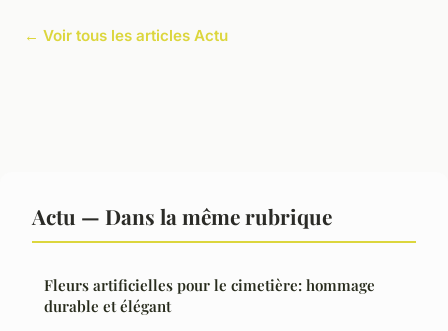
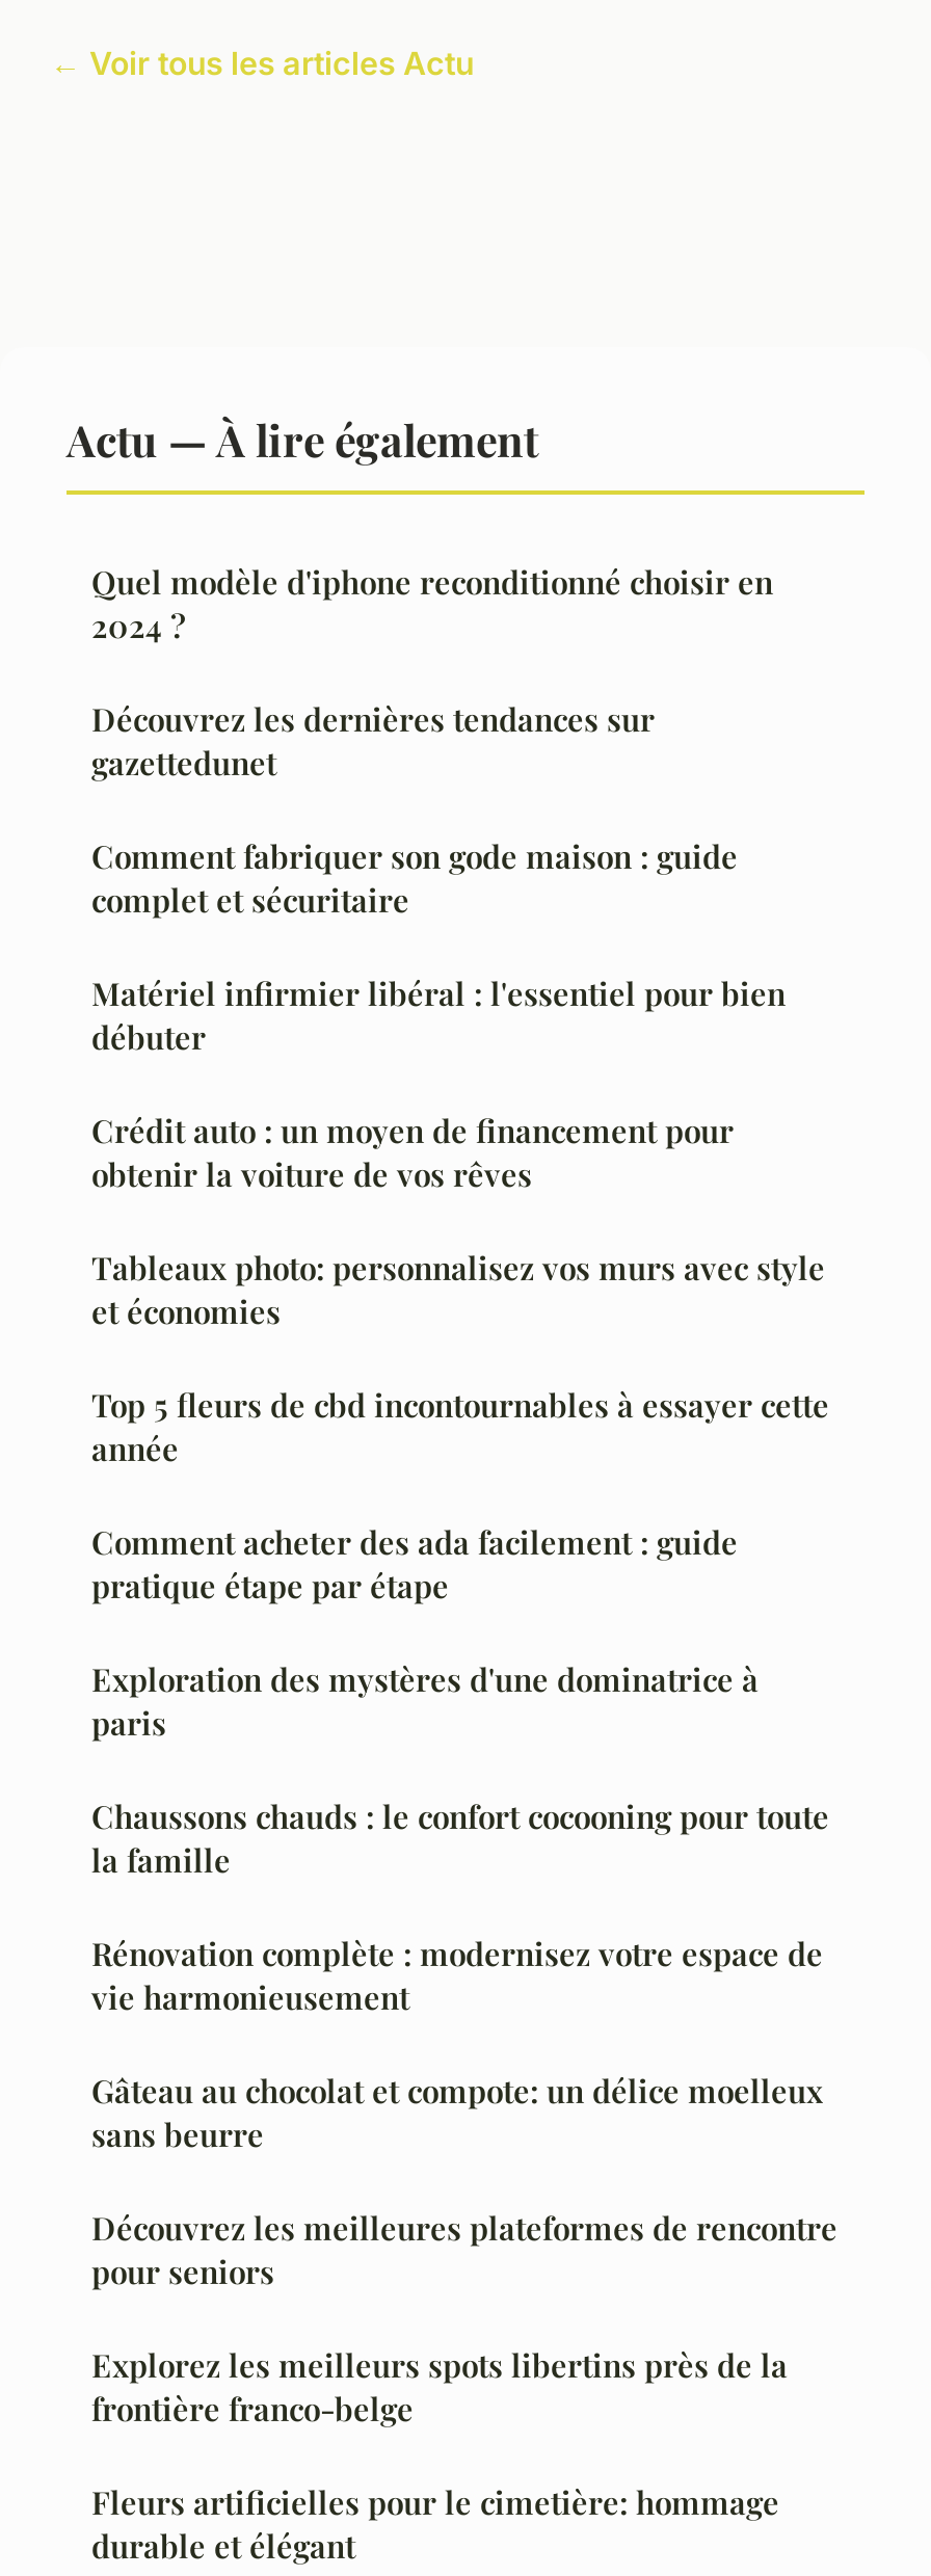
- Actu — Dans la même rubrique
+ Actu — À lire également
+ Quel modèle d'iphone reconditionné choisir en
+ 2024 ?
+ Découvrez les dernières tendances sur
+ gazettedunet
+ Comment fabriquer son gode maison : guide
+ complet et sécuritaire
+ Matériel infirmier libéral : l'essentiel pour bien
+ débuter
+ Crédit auto : un moyen de financement pour
+ obtenir la voiture de vos rêves
+ Tableaux photo: personnalisez vos murs avec style
+ et économies
+ Top 5 fleurs de cbd incontournables à essayer cette
+ année
+ Comment acheter des ada facilement : guide
+ pratique étape par étape
+ Exploration des mystères d'une dominatrice à
+ paris
+ Chaussons chauds : le confort cocooning pour toute
+ la famille
+ Rénovation complète : modernisez votre espace de
+ vie harmonieusement
+ Gâteau au chocolat et compote: un délice moelleux
+ sans beurre
+ Découvrez les meilleures plateformes de rencontre
+ pour seniors
+ Explorez les meilleurs spots libertins près de la
+ frontière franco-belge
